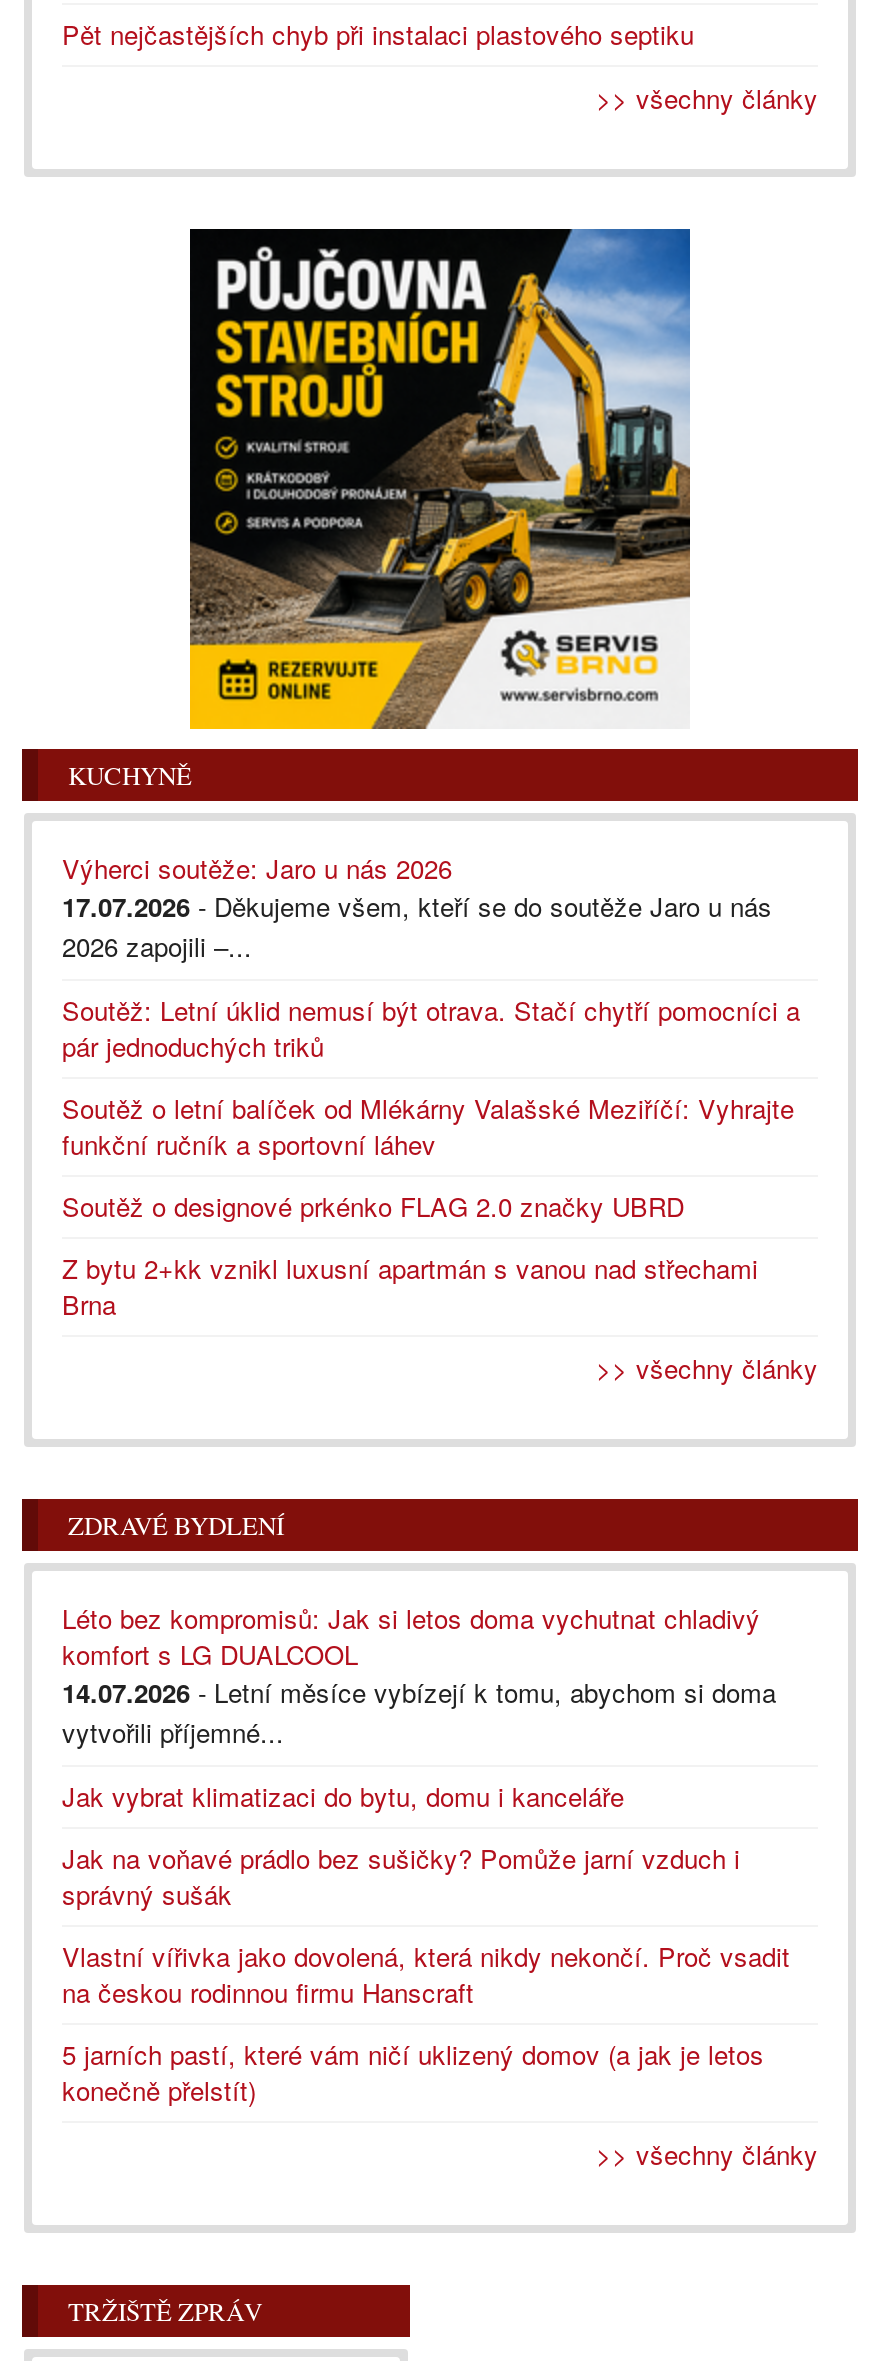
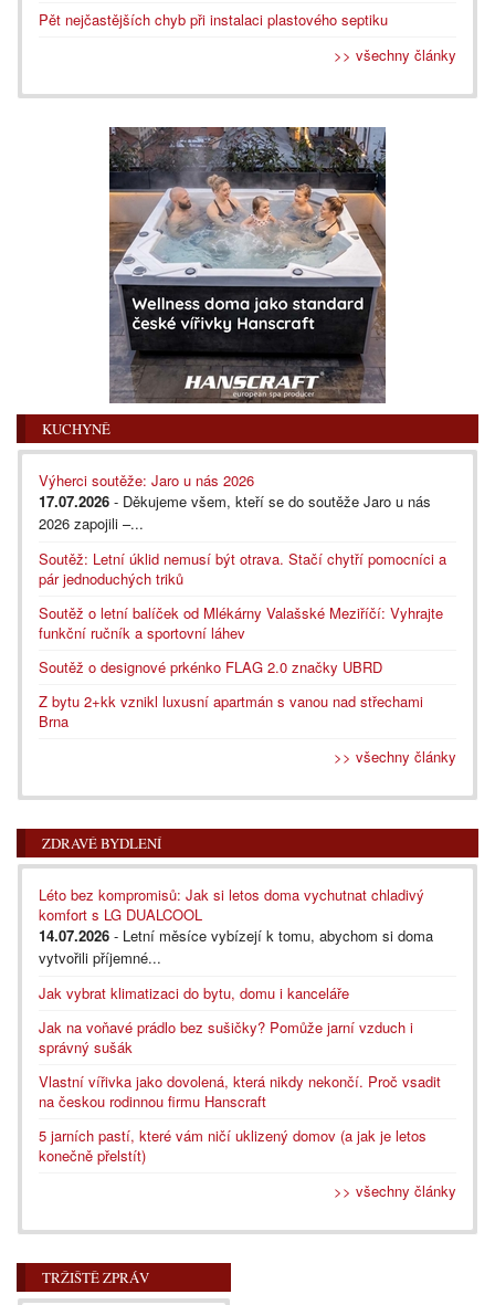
- [image]
+ [image]
